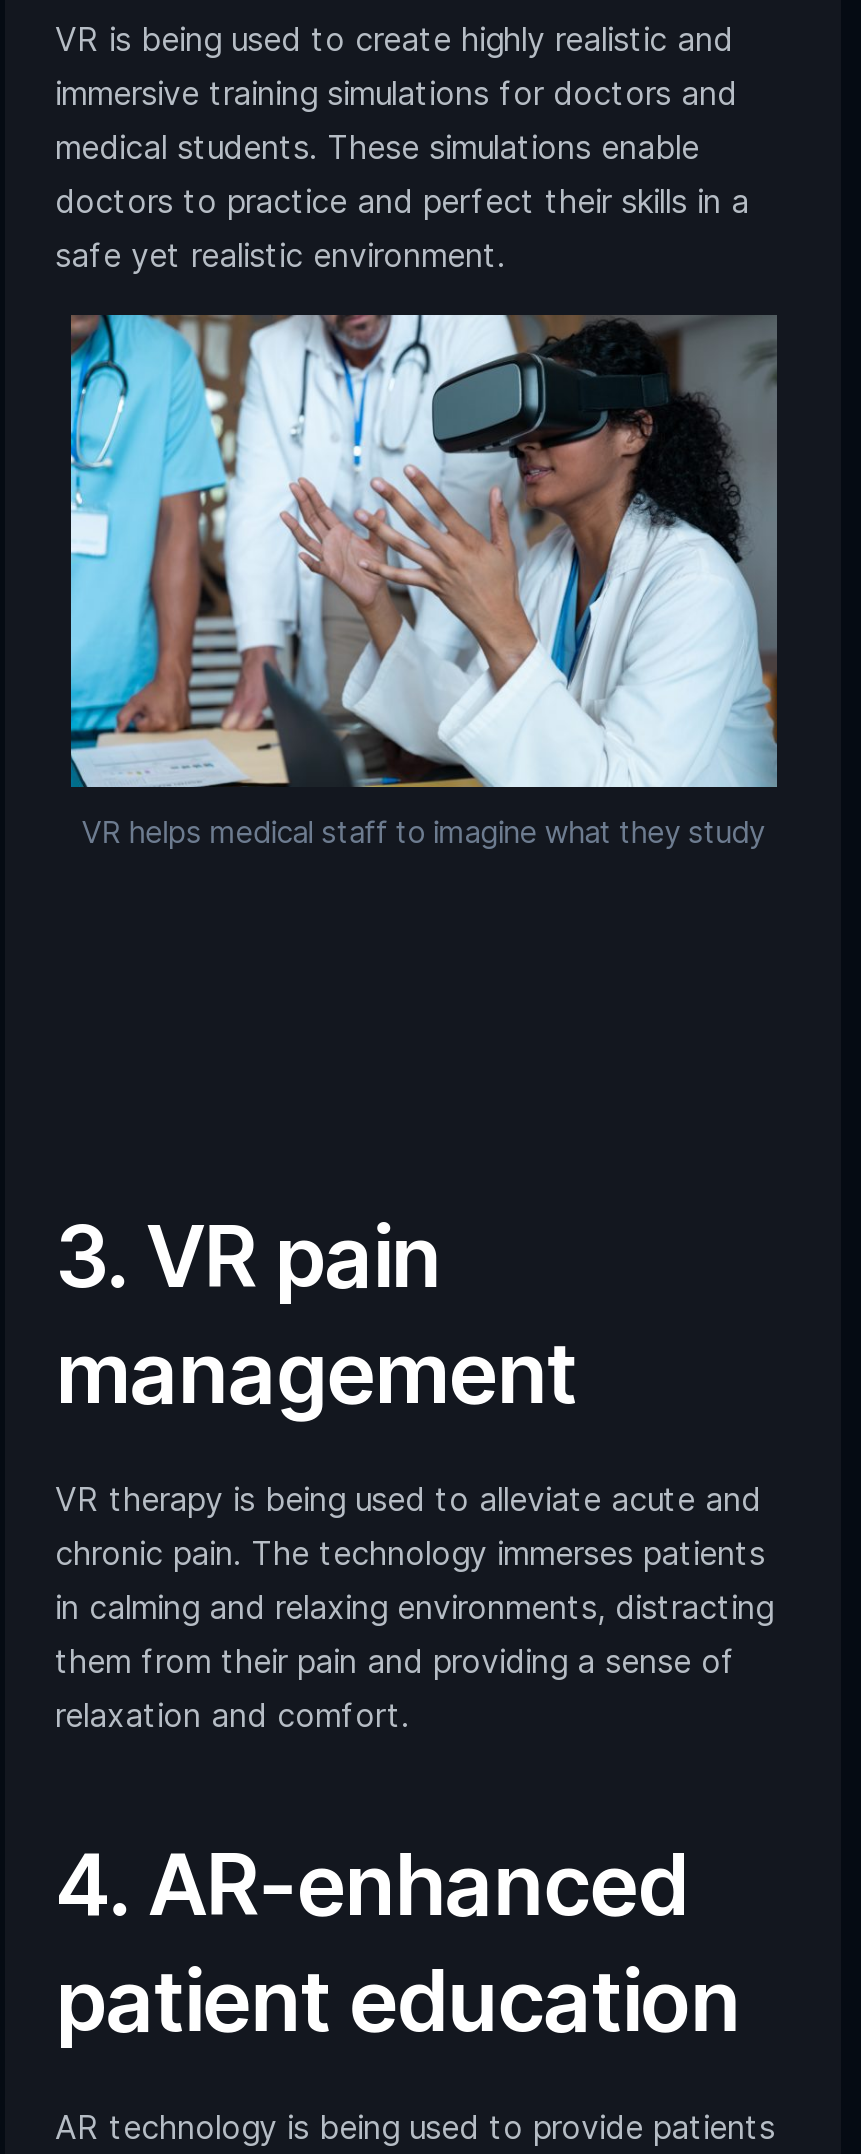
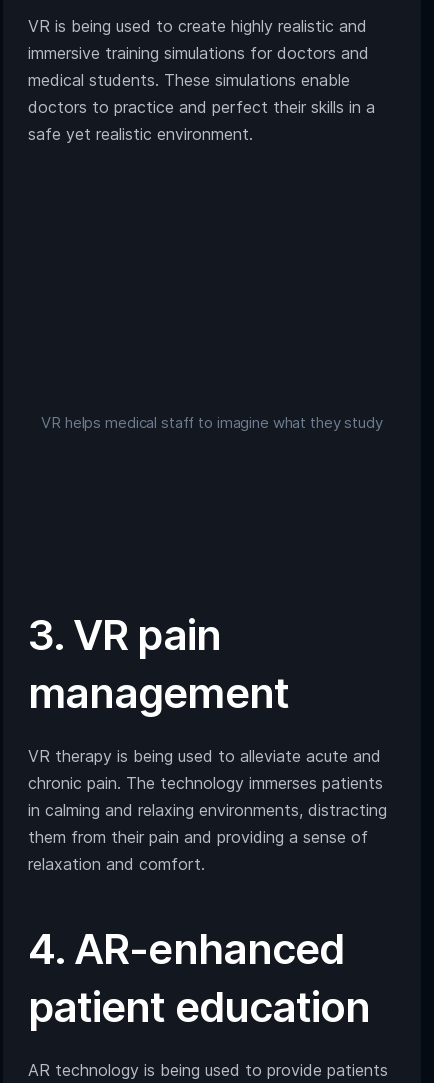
- [image]
